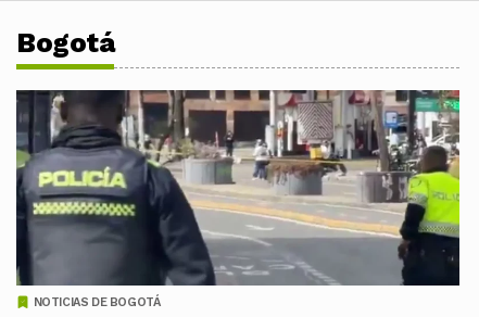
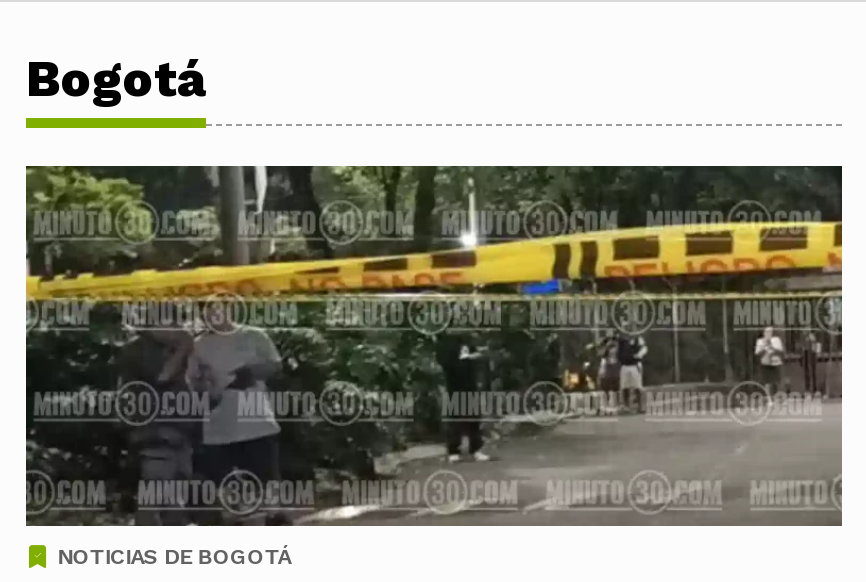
- [image]
+ [image]
